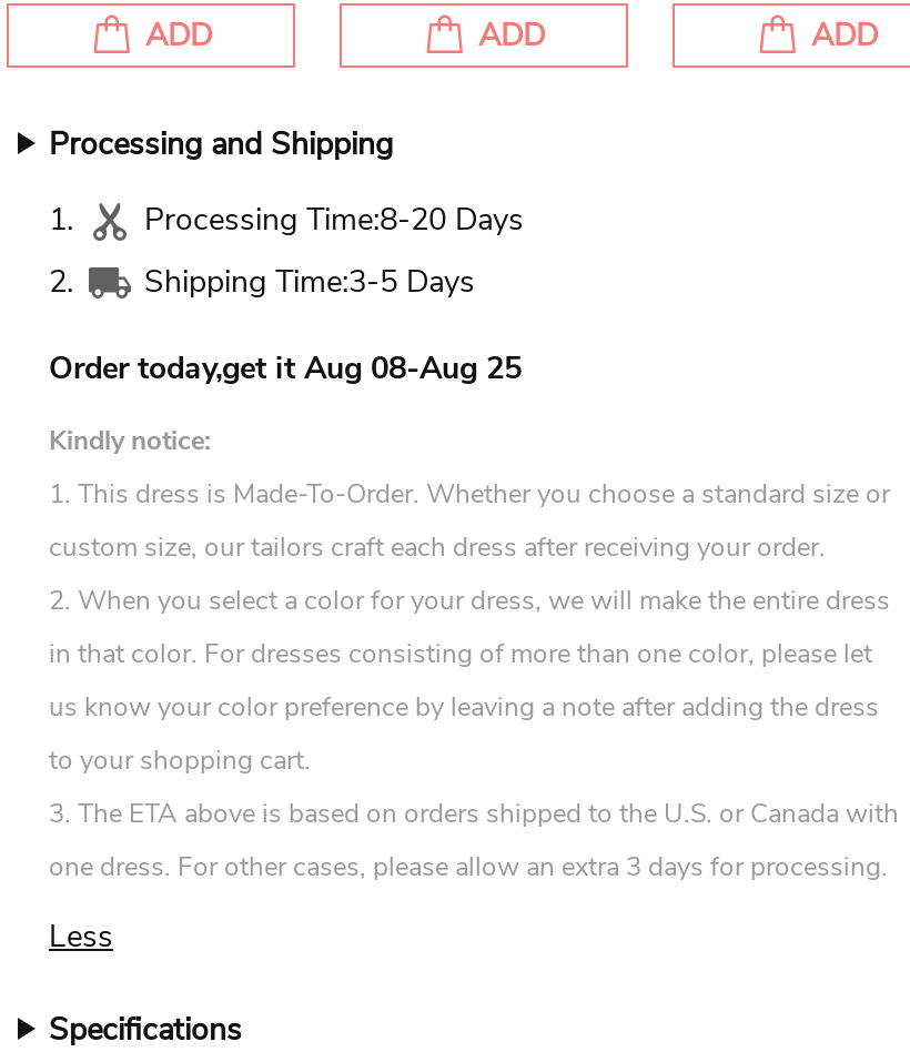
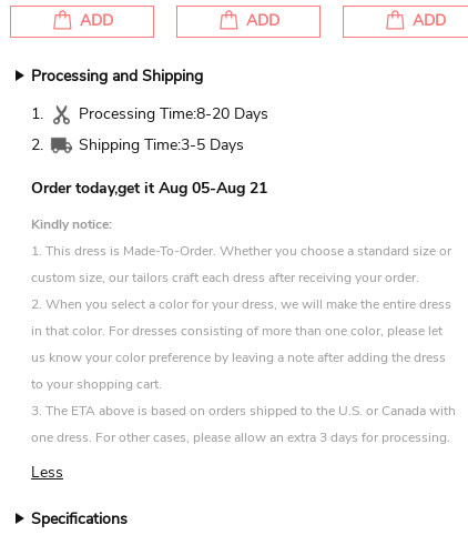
- Order today,get it Aug 08-Aug 25
+ Order today,get it Aug 05-Aug 21
